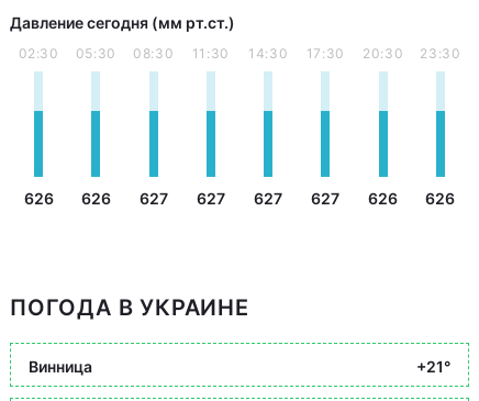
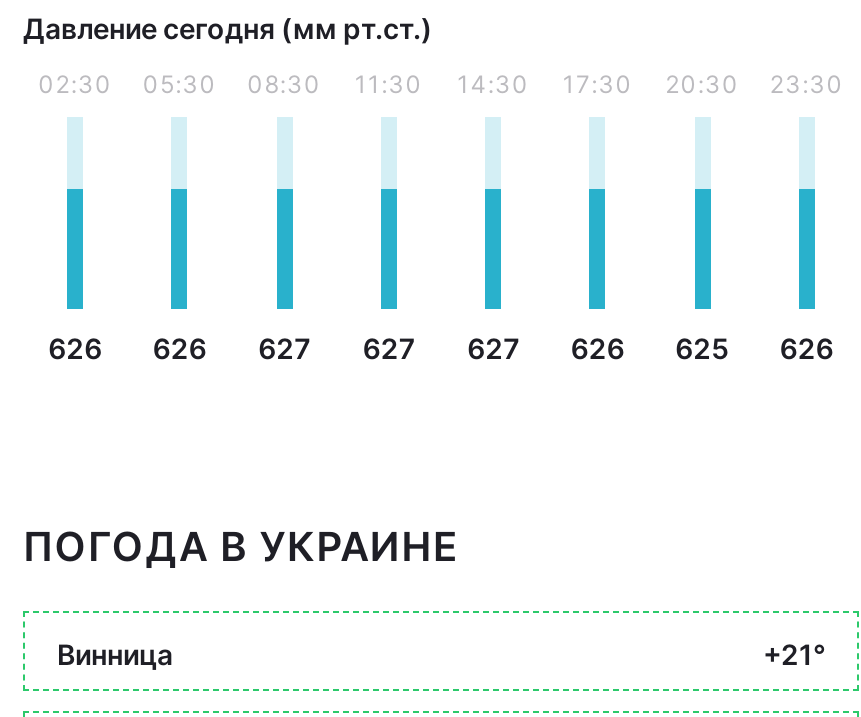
- 627
+ 626

- 626
+ 625
